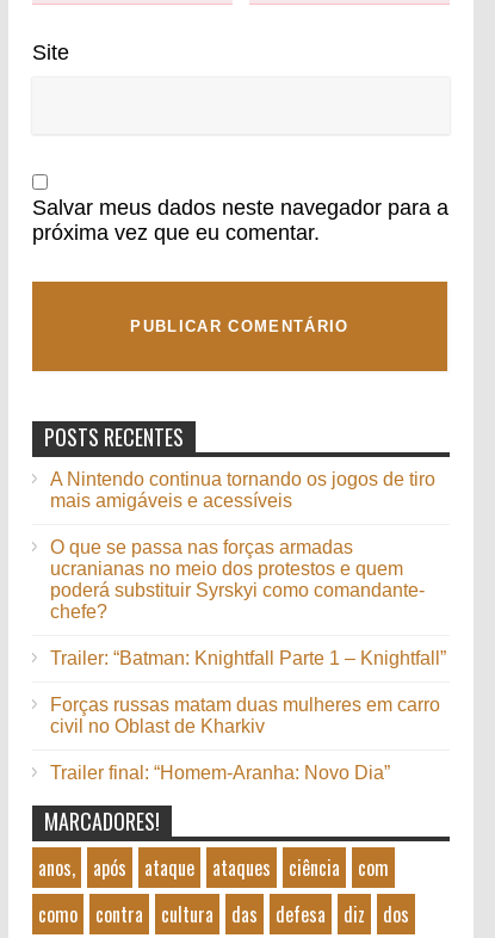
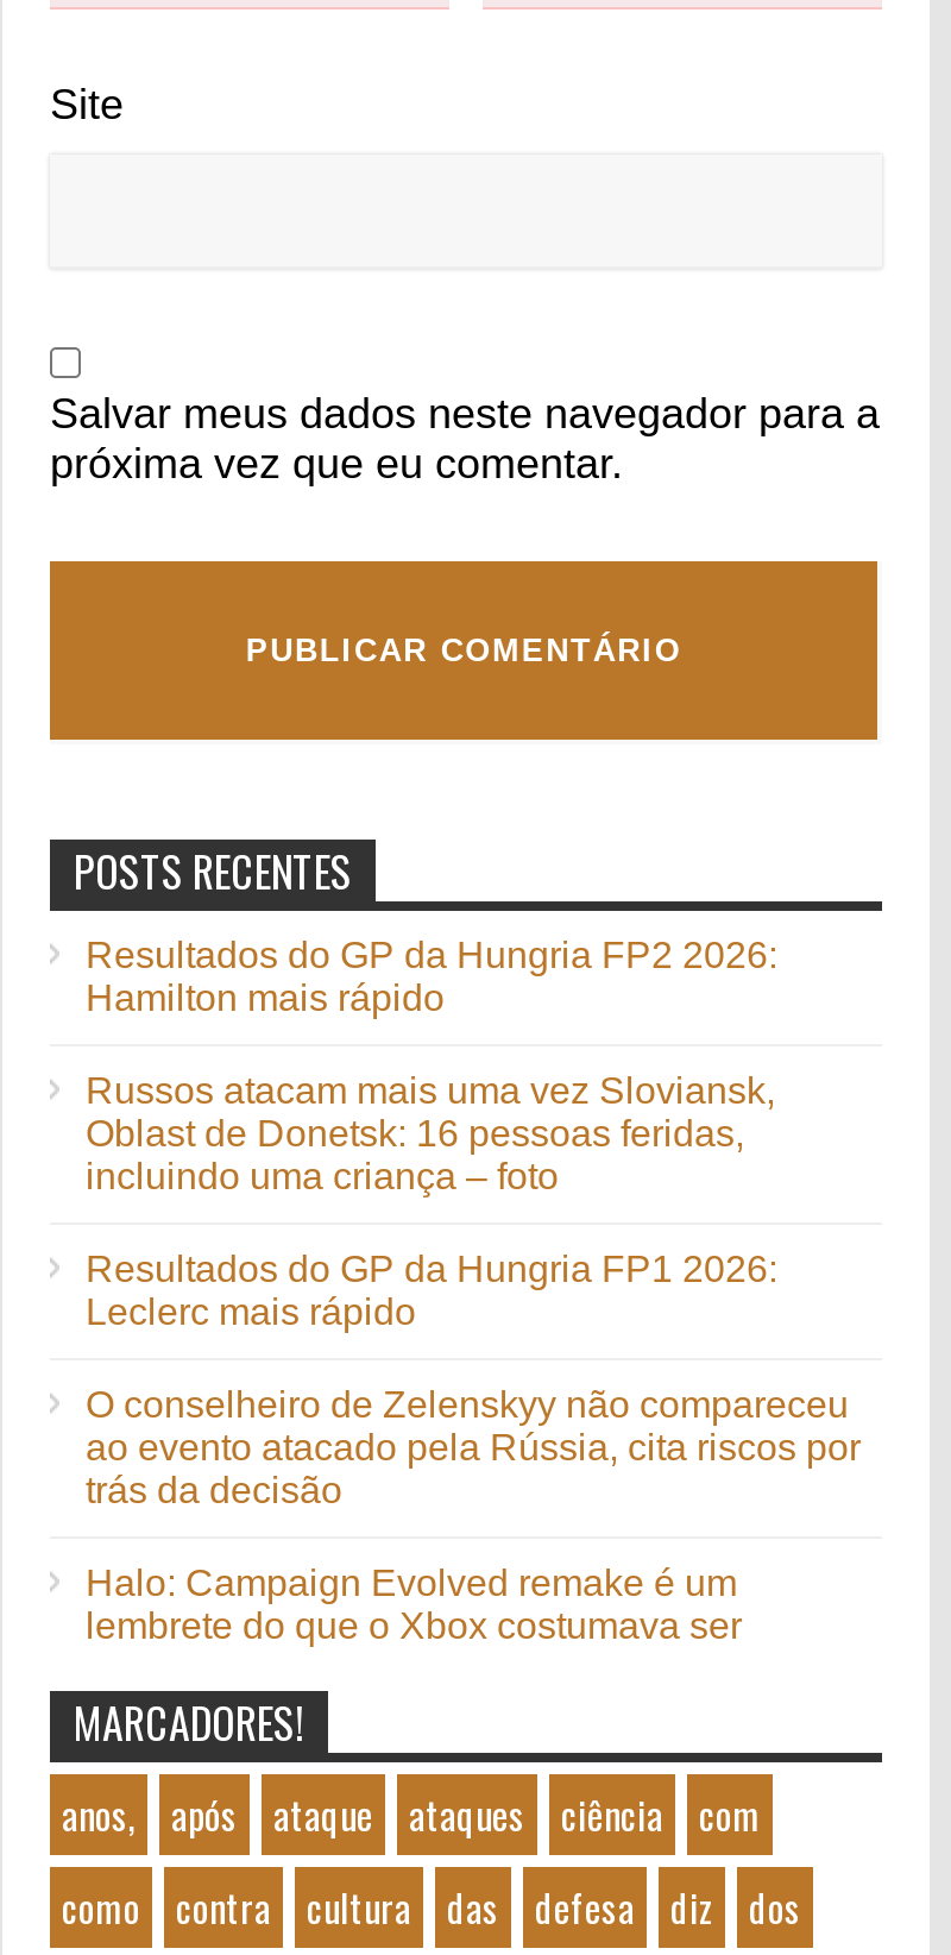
- A Nintendo continua tornando os jogos de tiro
- mais amigáveis e acessíveis
+ Resultados do GP da Hungria FP2 2026:
+ Hamilton mais rápido

- O que se passa nas forças armadas
- ucranianas no meio dos protestos e quem
- poderá substituir Syrskyi como comandante-
- chefe?
+ Russos atacam mais uma vez Sloviansk,
+ Oblast de Donetsk: 16 pessoas feridas,
+ incluindo uma criança – foto

- Trailer: “Batman: Knightfall Parte 1 – Knightfall”
+ Resultados do GP da Hungria FP1 2026:
+ Leclerc mais rápido

- Forças russas matam duas mulheres em carro
- civil no Oblast de Kharkiv
+ O conselheiro de Zelenskyy não compareceu
+ ao evento atacado pela Rússia, cita riscos por
+ trás da decisão

- Trailer final: “Homem-Aranha: Novo Dia”
+ Halo: Campaign Evolved remake é um
+ lembrete do que o Xbox costumava ser
